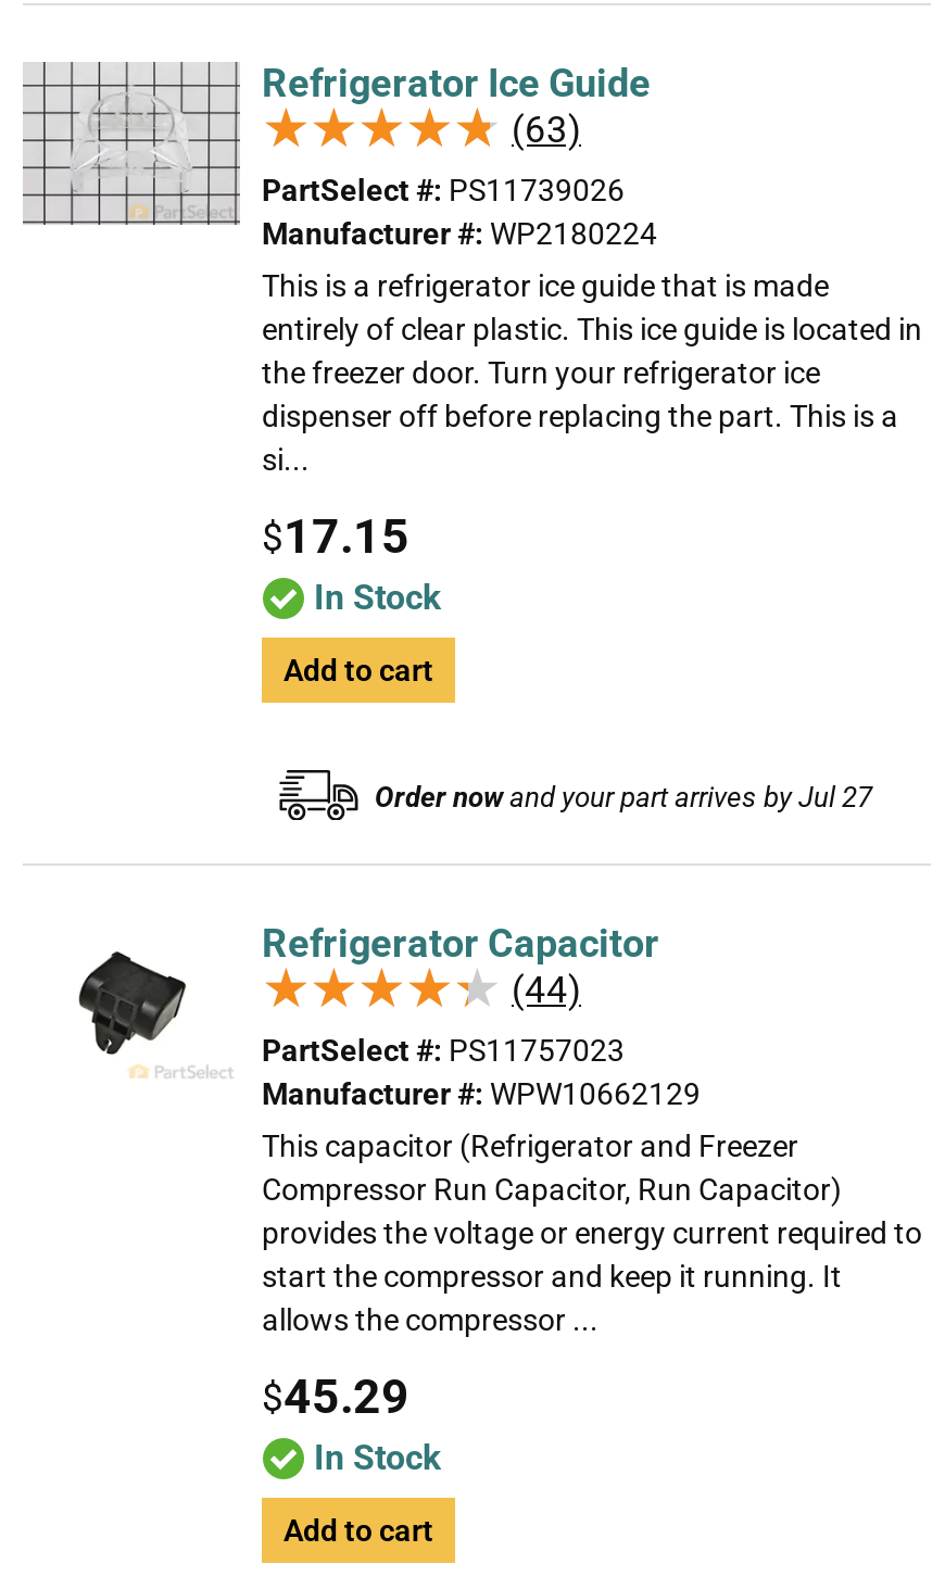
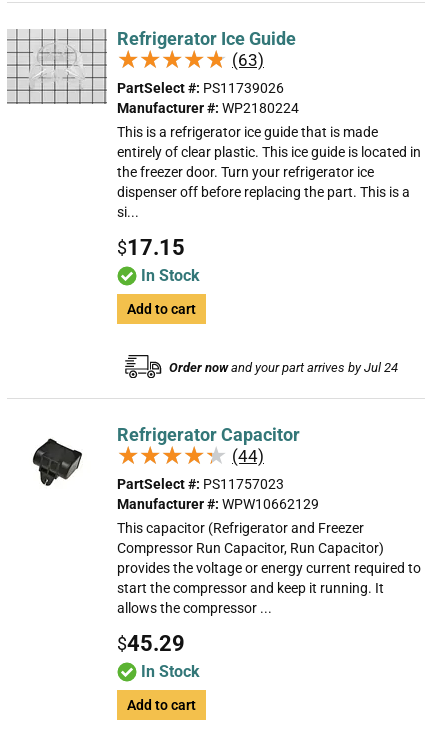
- Order now and your part arrives by Jul 27
+ Order now and your part arrives by Jul 24
